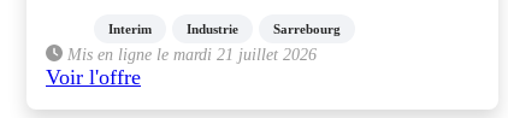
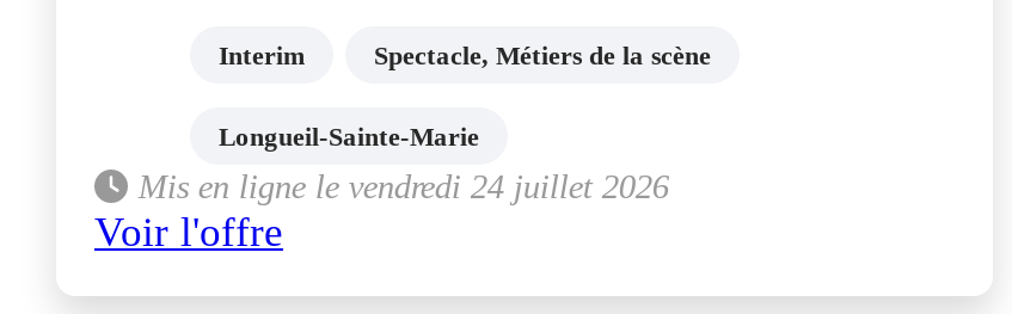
- Industrie
- Sarrebourg
- Mis en ligne le mardi 21 juillet 2026
+ Spectacle, Métiers de la scène
+ Longueil-Sainte-Marie
+ Mis en ligne le vendredi 24 juillet 2026
